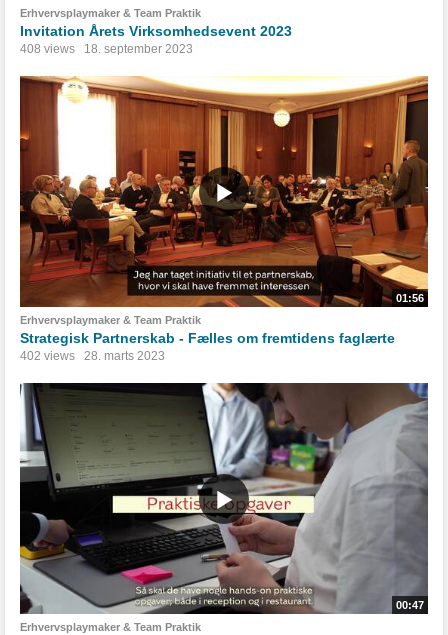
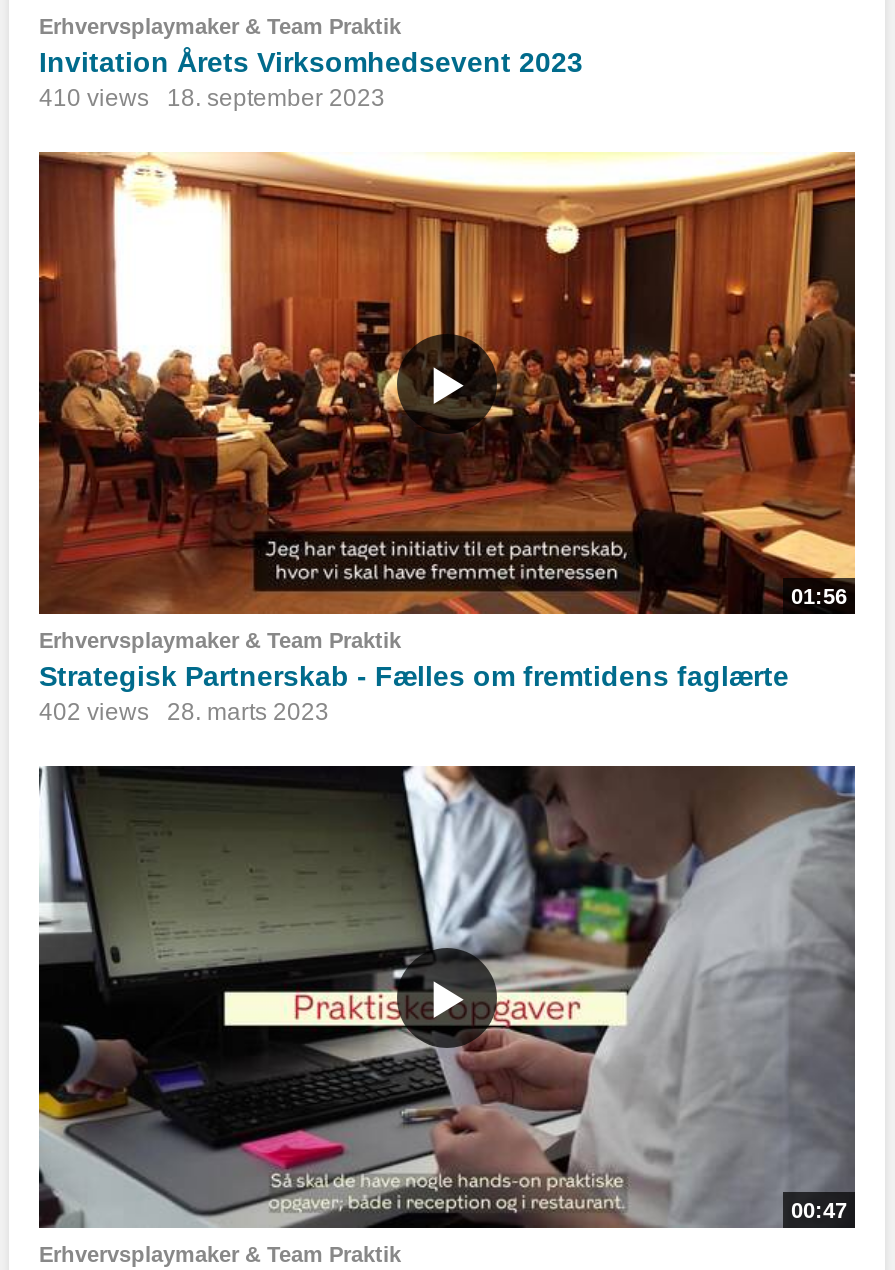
- 408 views 18. september 2023
+ 410 views 18. september 2023
